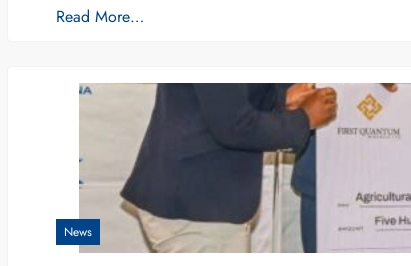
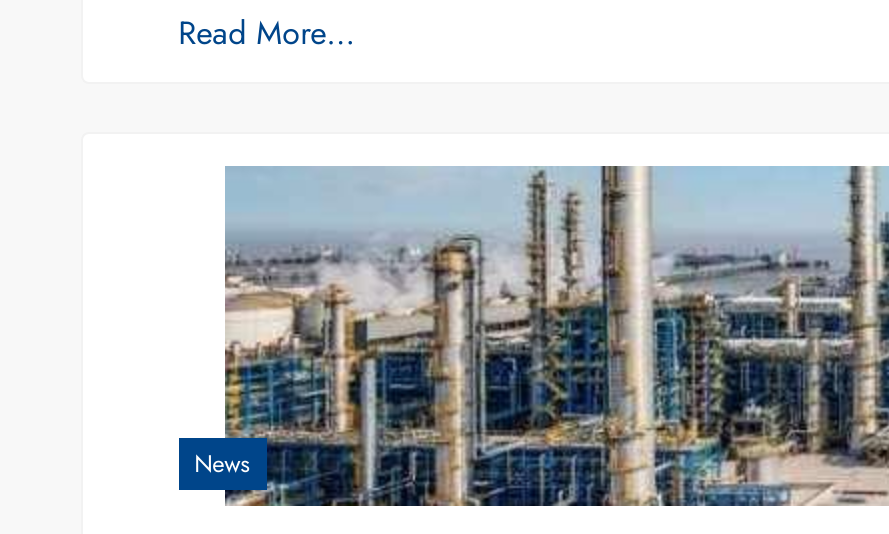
- [image]
+ [image]
